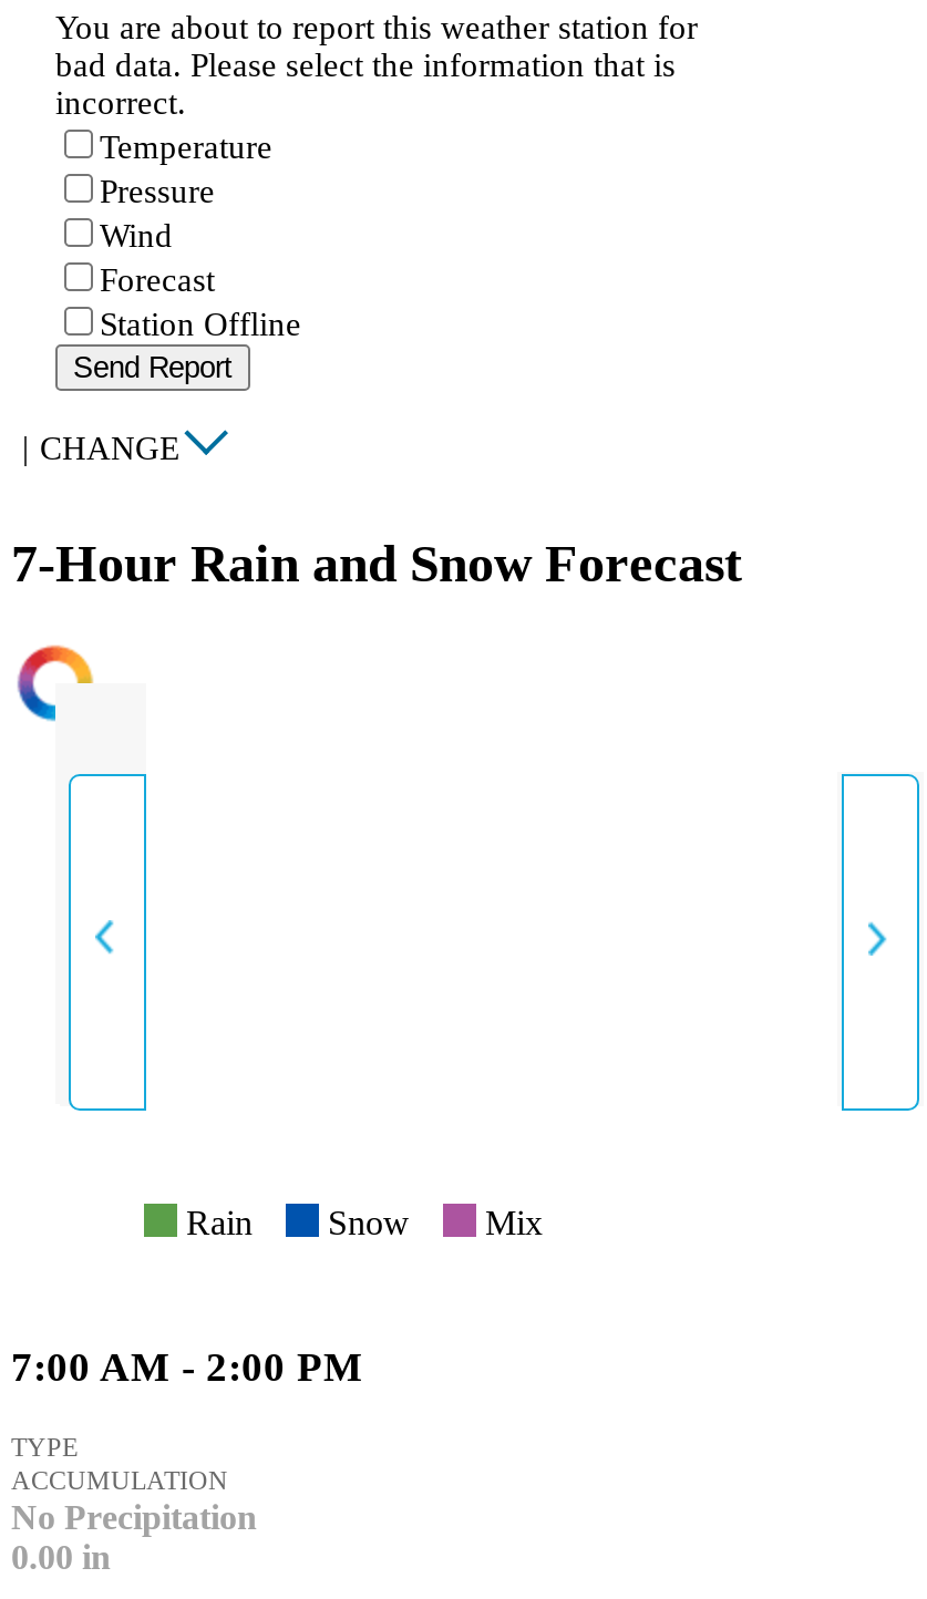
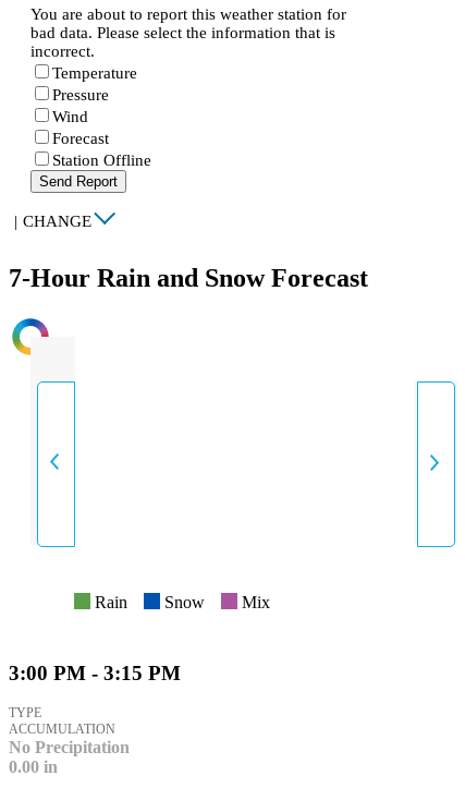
- [image]
+ [image]

- 7:00 AM - 2:00 PM
+ 3:00 PM - 3:15 PM
